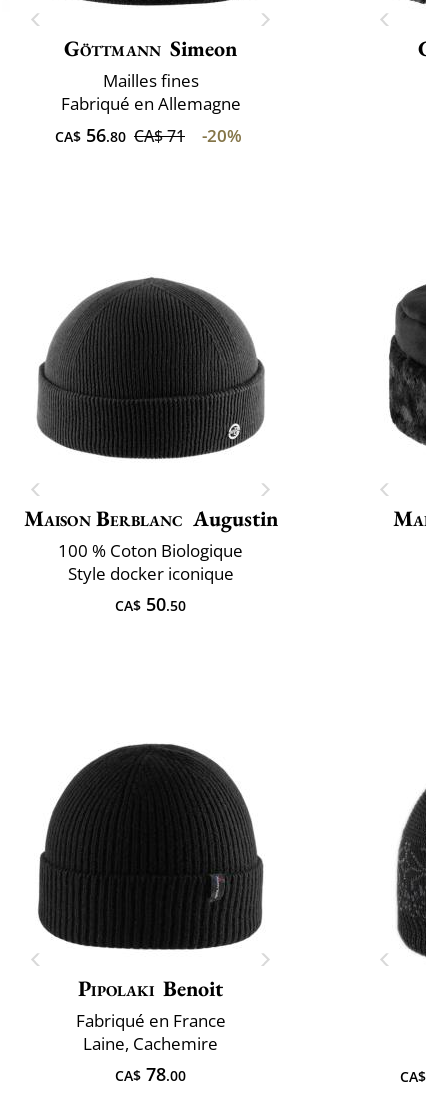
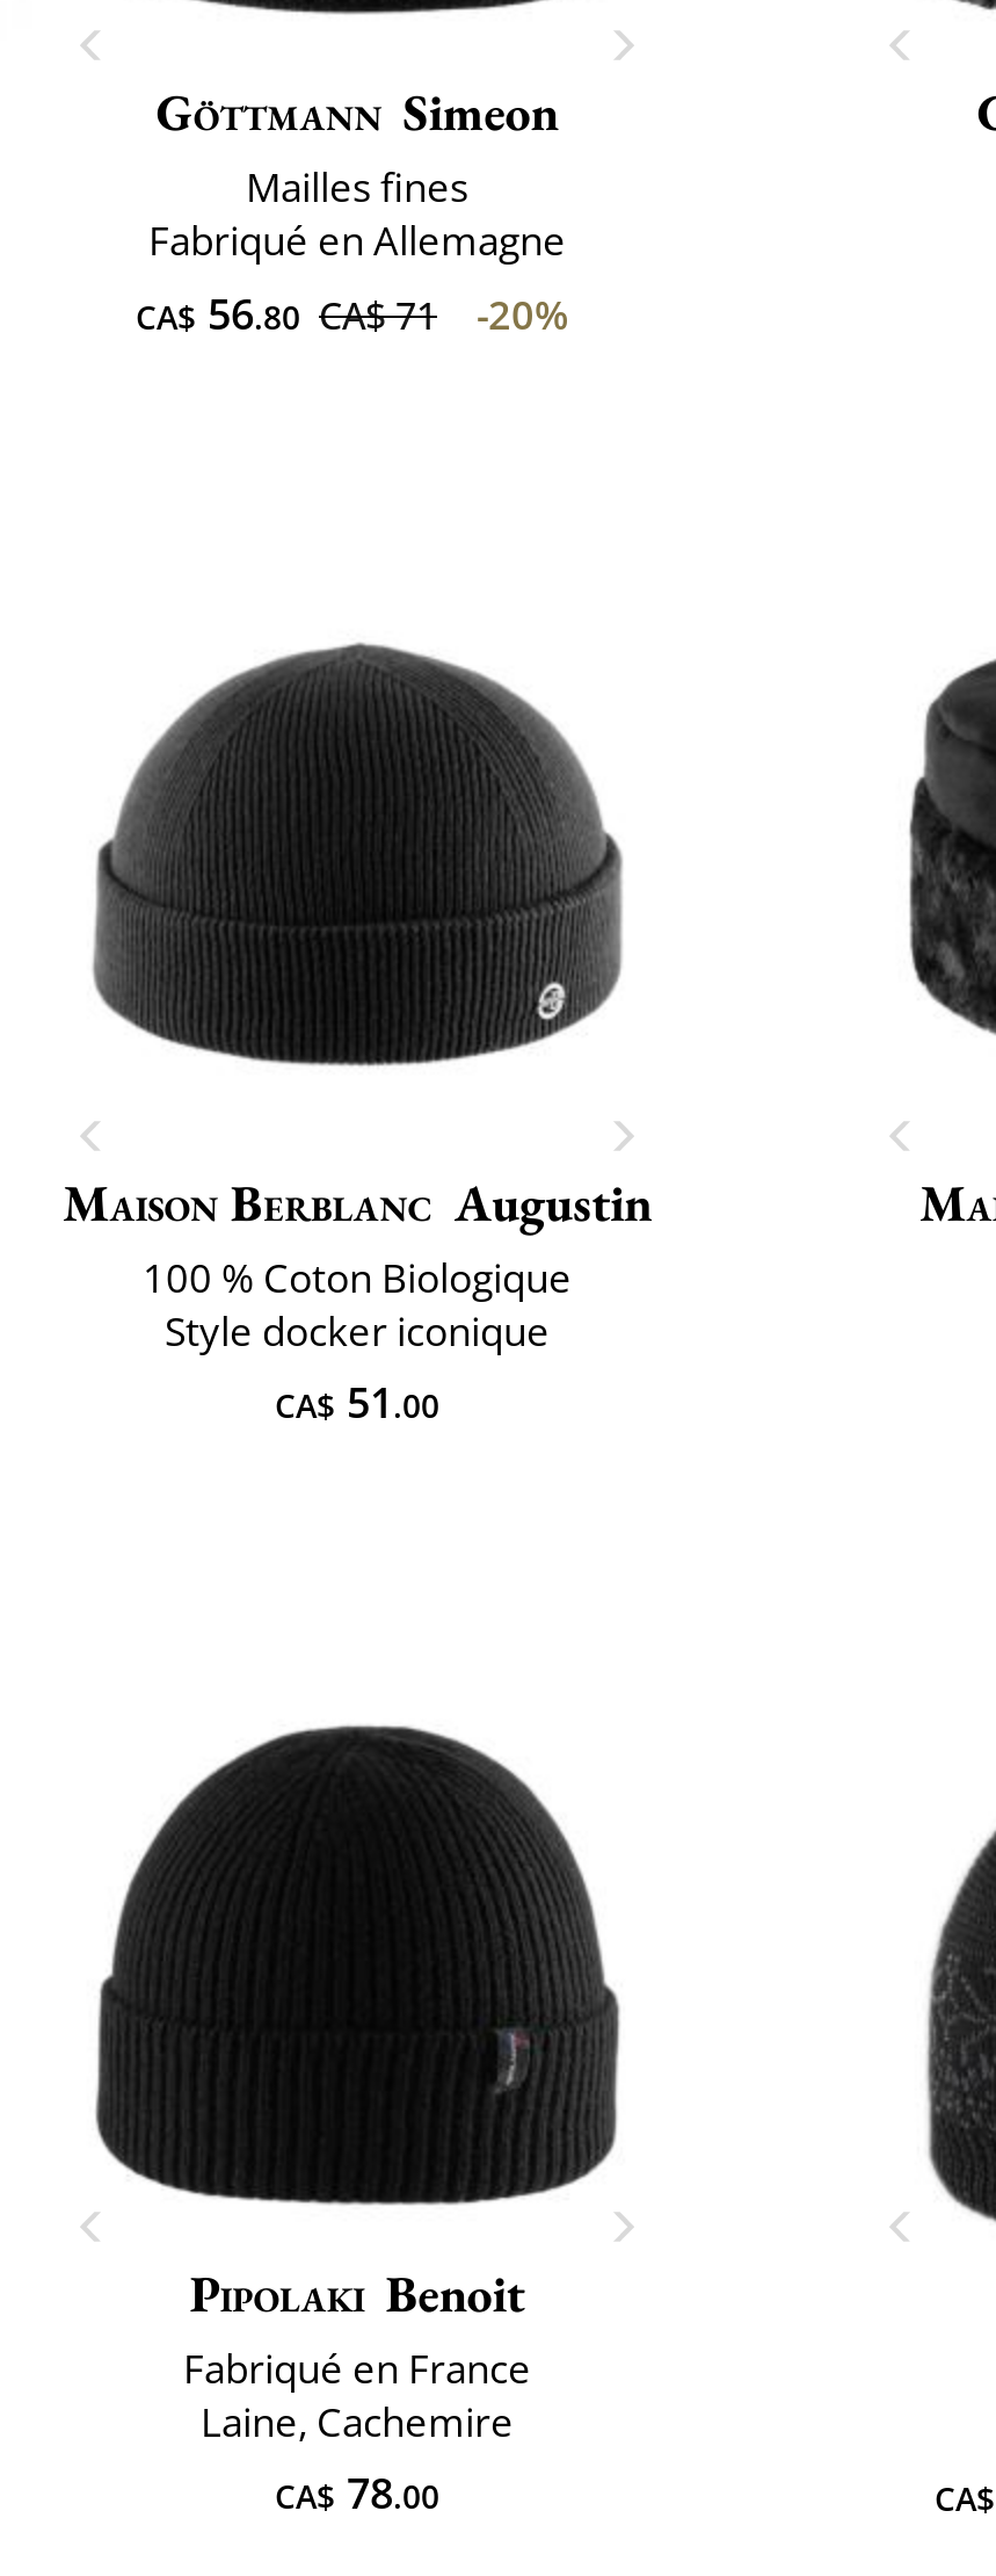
- CA$50.50
+ CA$51.00
